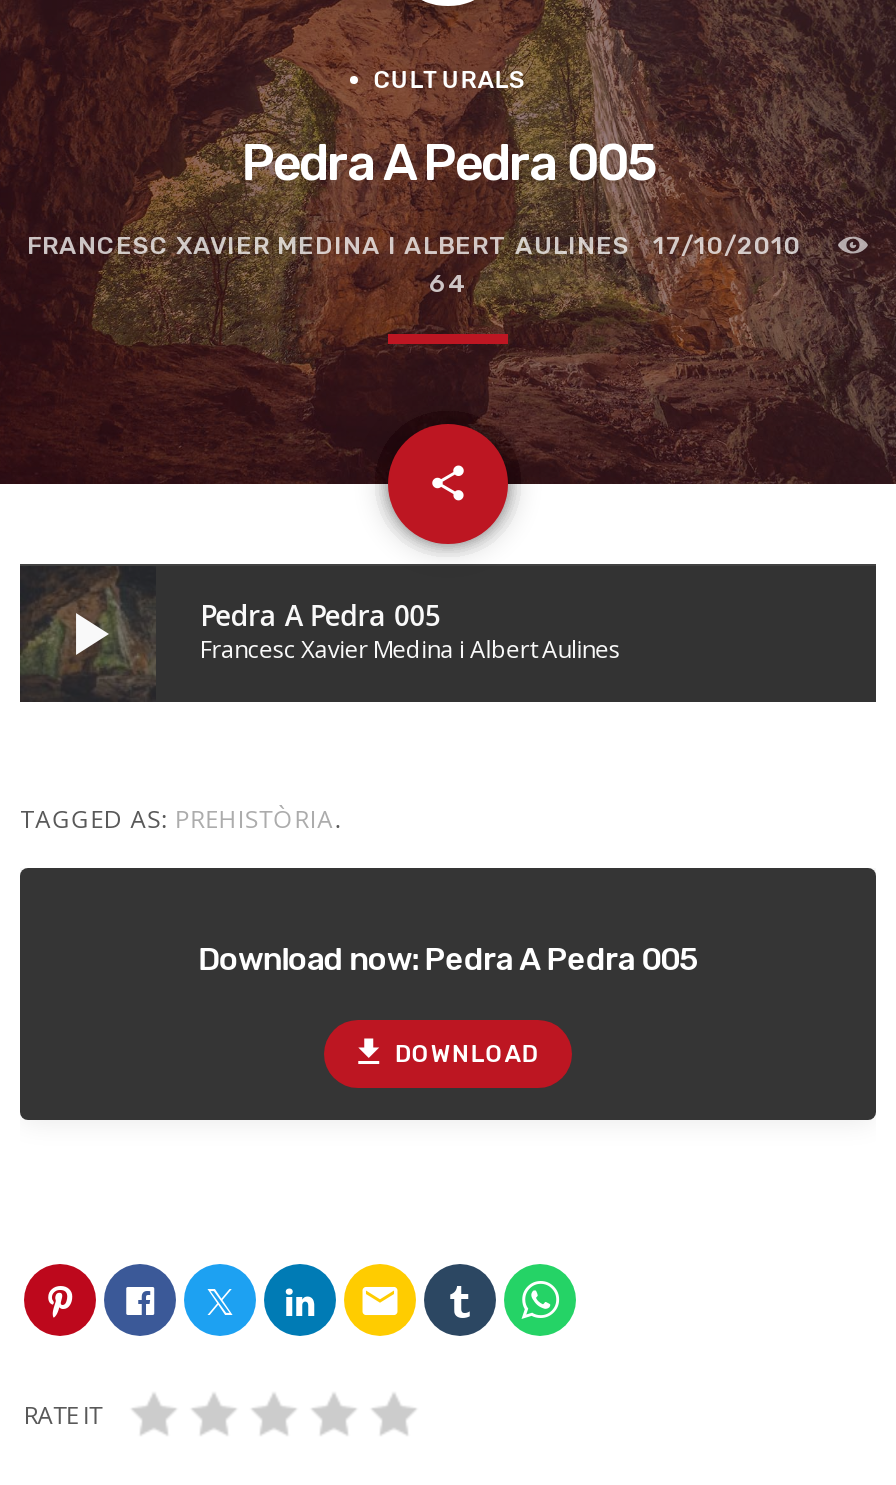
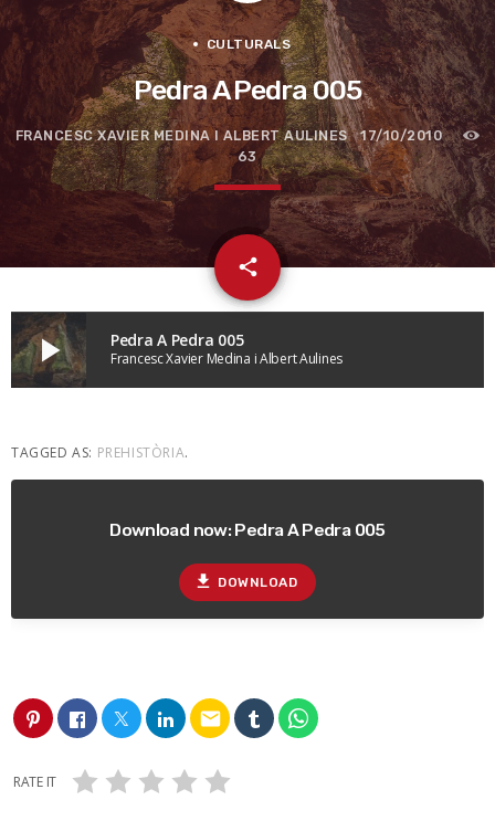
- 64
+ 63
